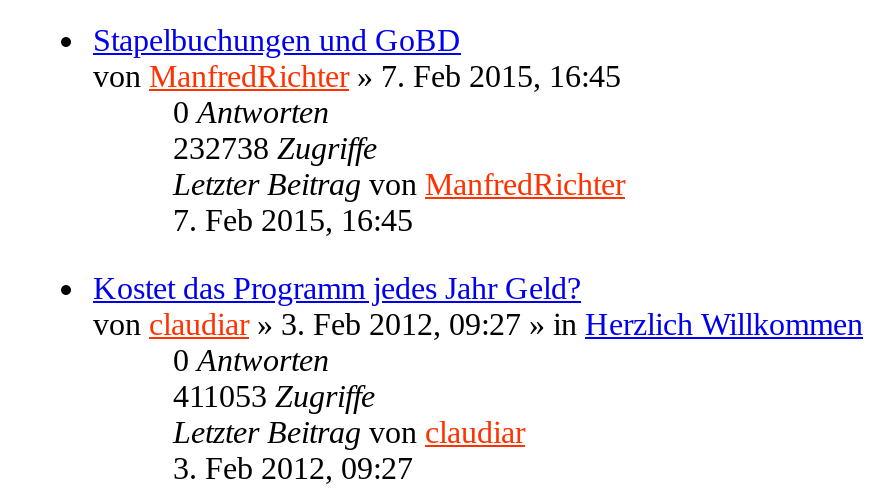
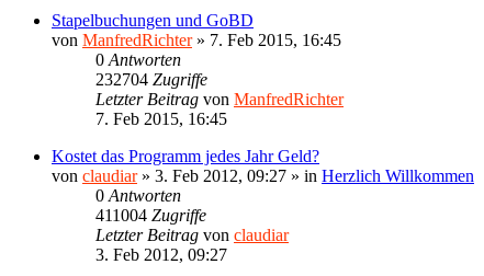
- 232738 Zugriffe
+ 232704 Zugriffe

- 411053 Zugriffe
+ 411004 Zugriffe
